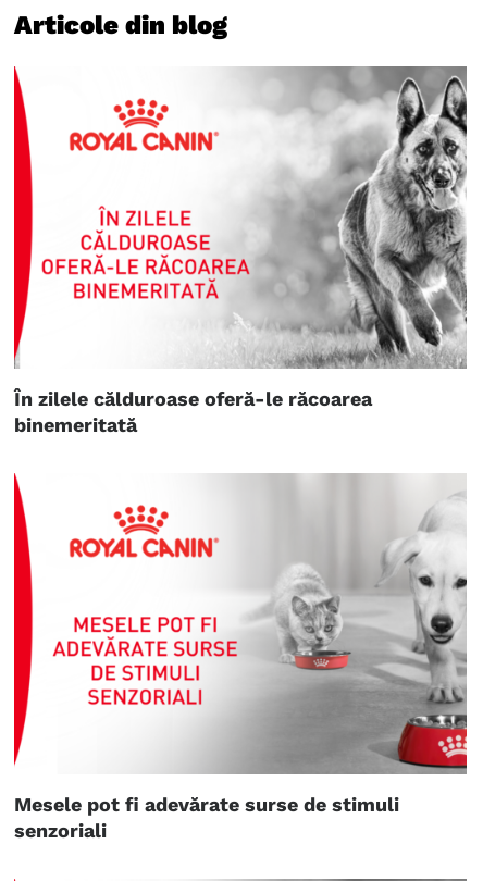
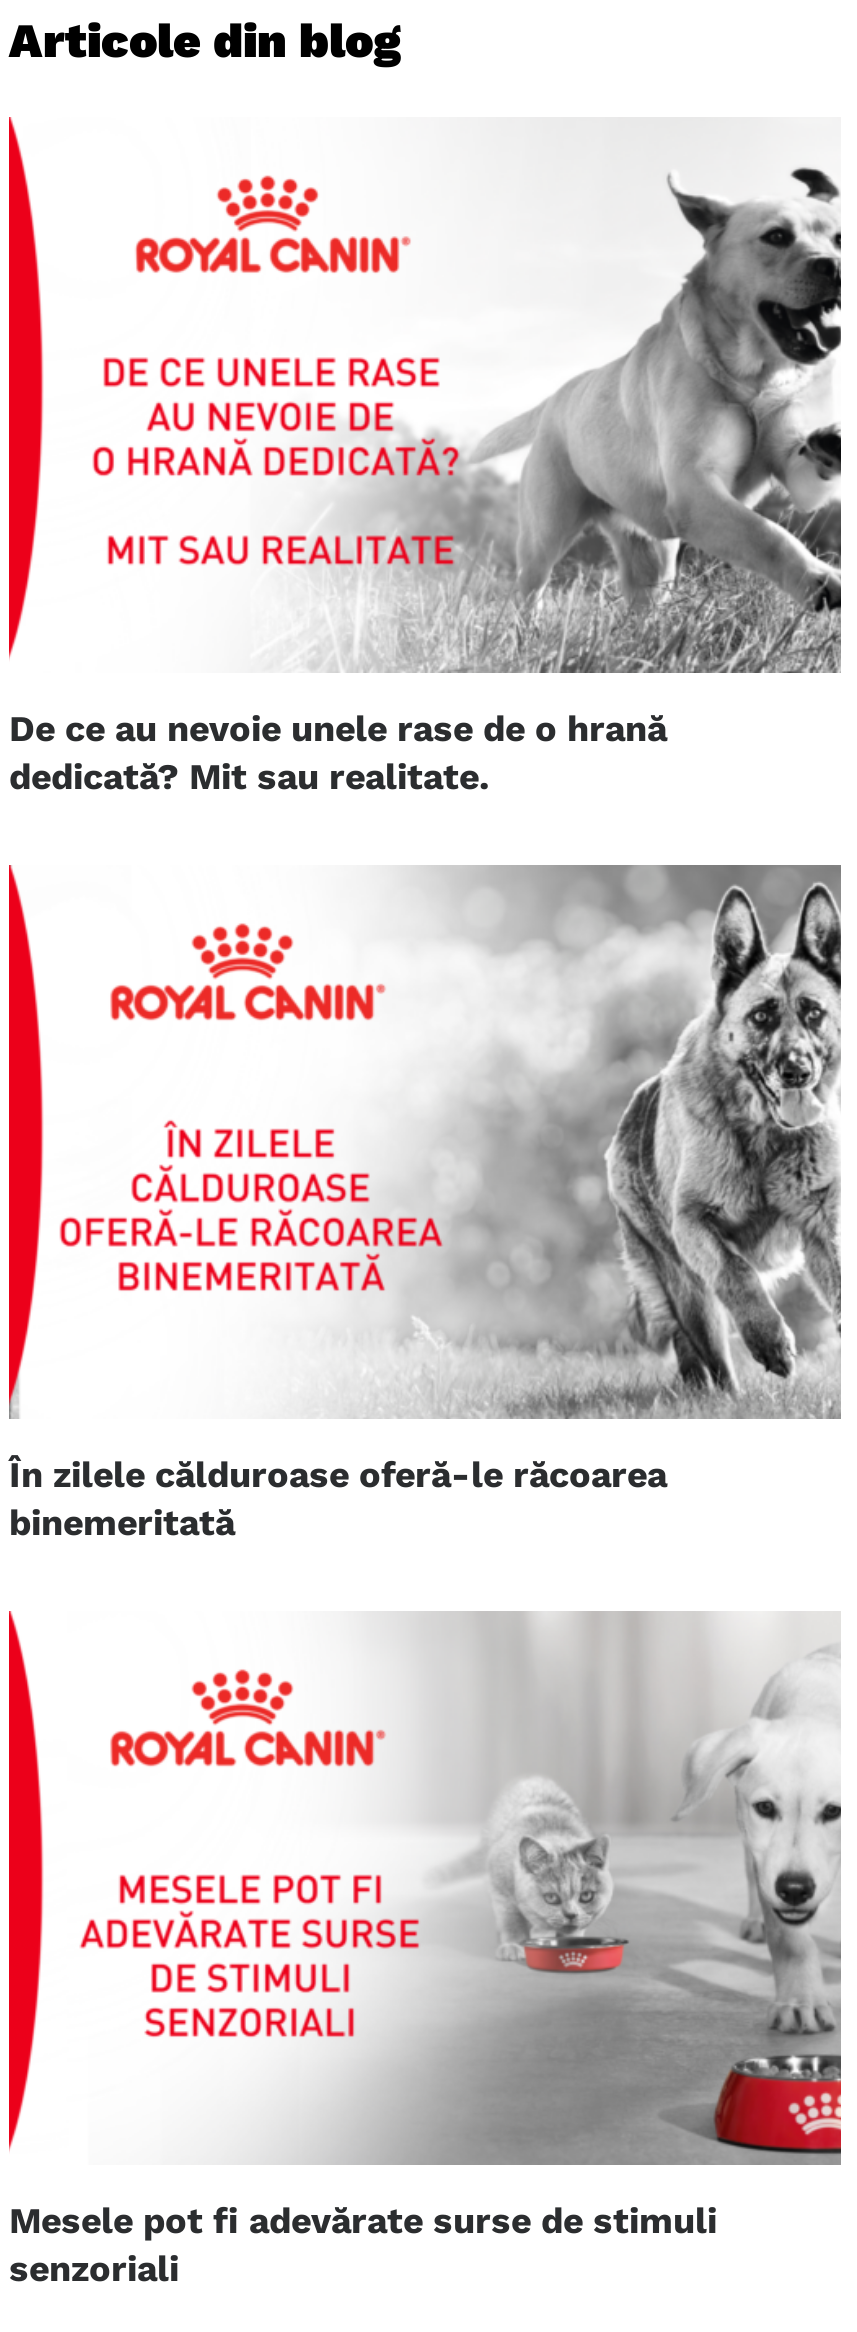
+ [image]
+ De ce au nevoie unele rase de o hrană
+ dedicată? Mit sau realitate.
